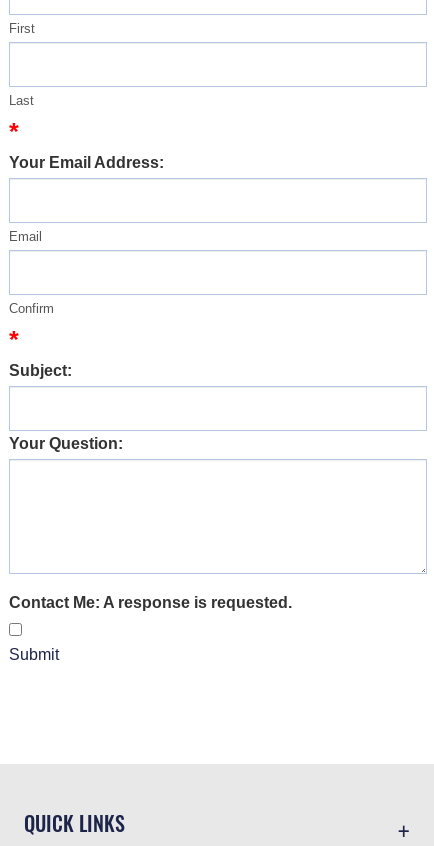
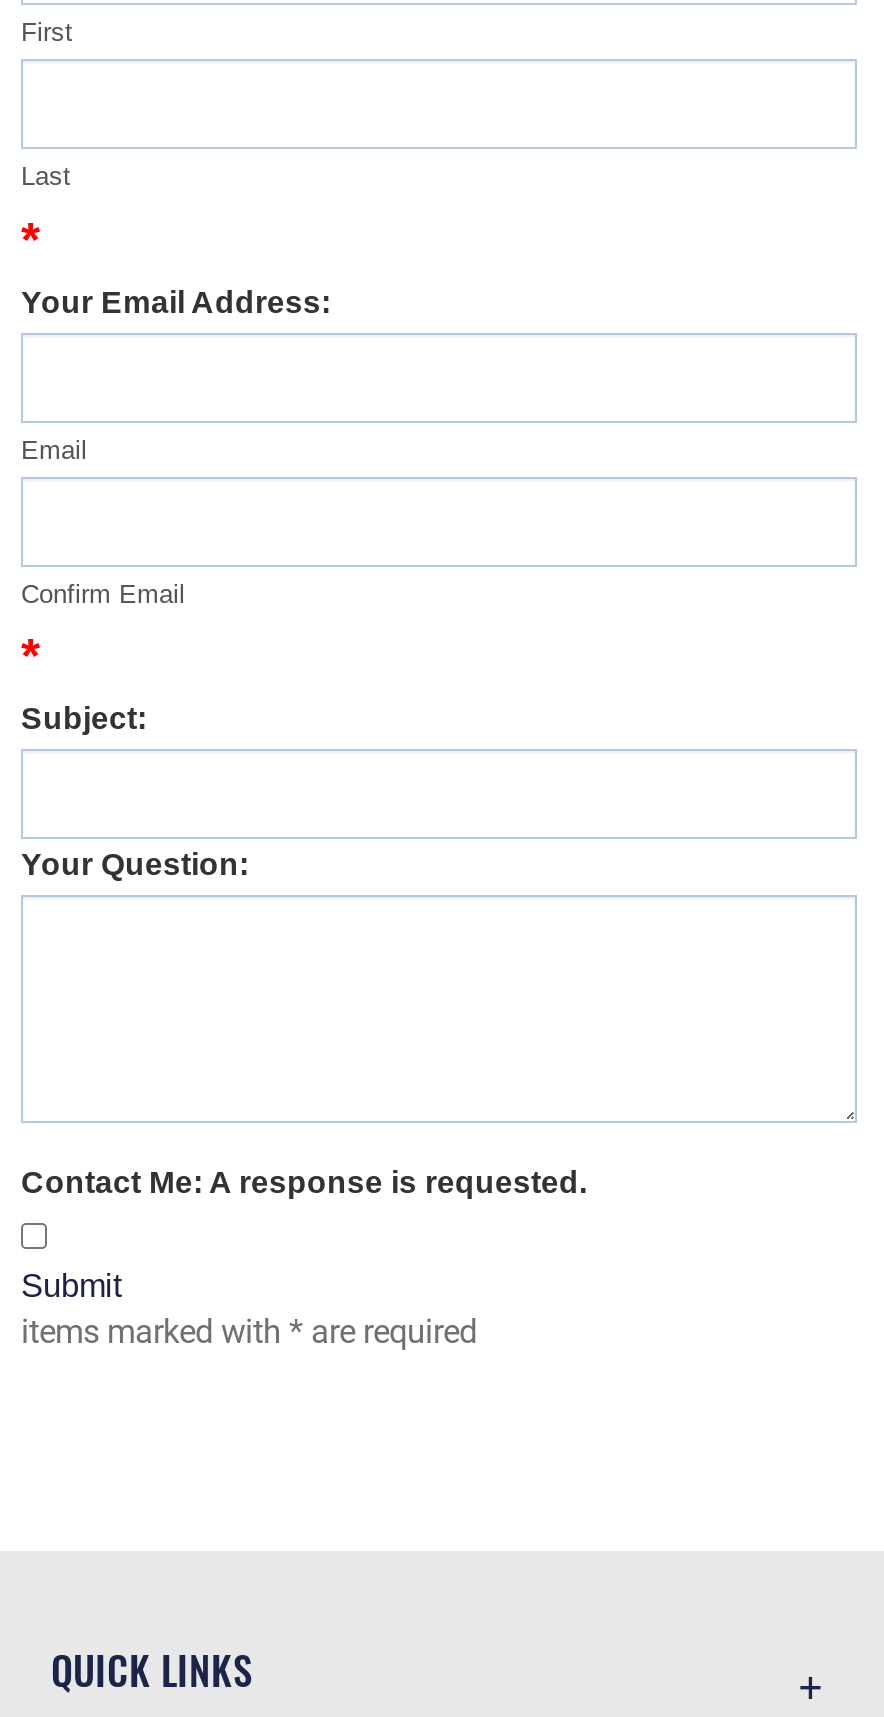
- Confirm
+ Confirm Email

+ items marked with * are required
